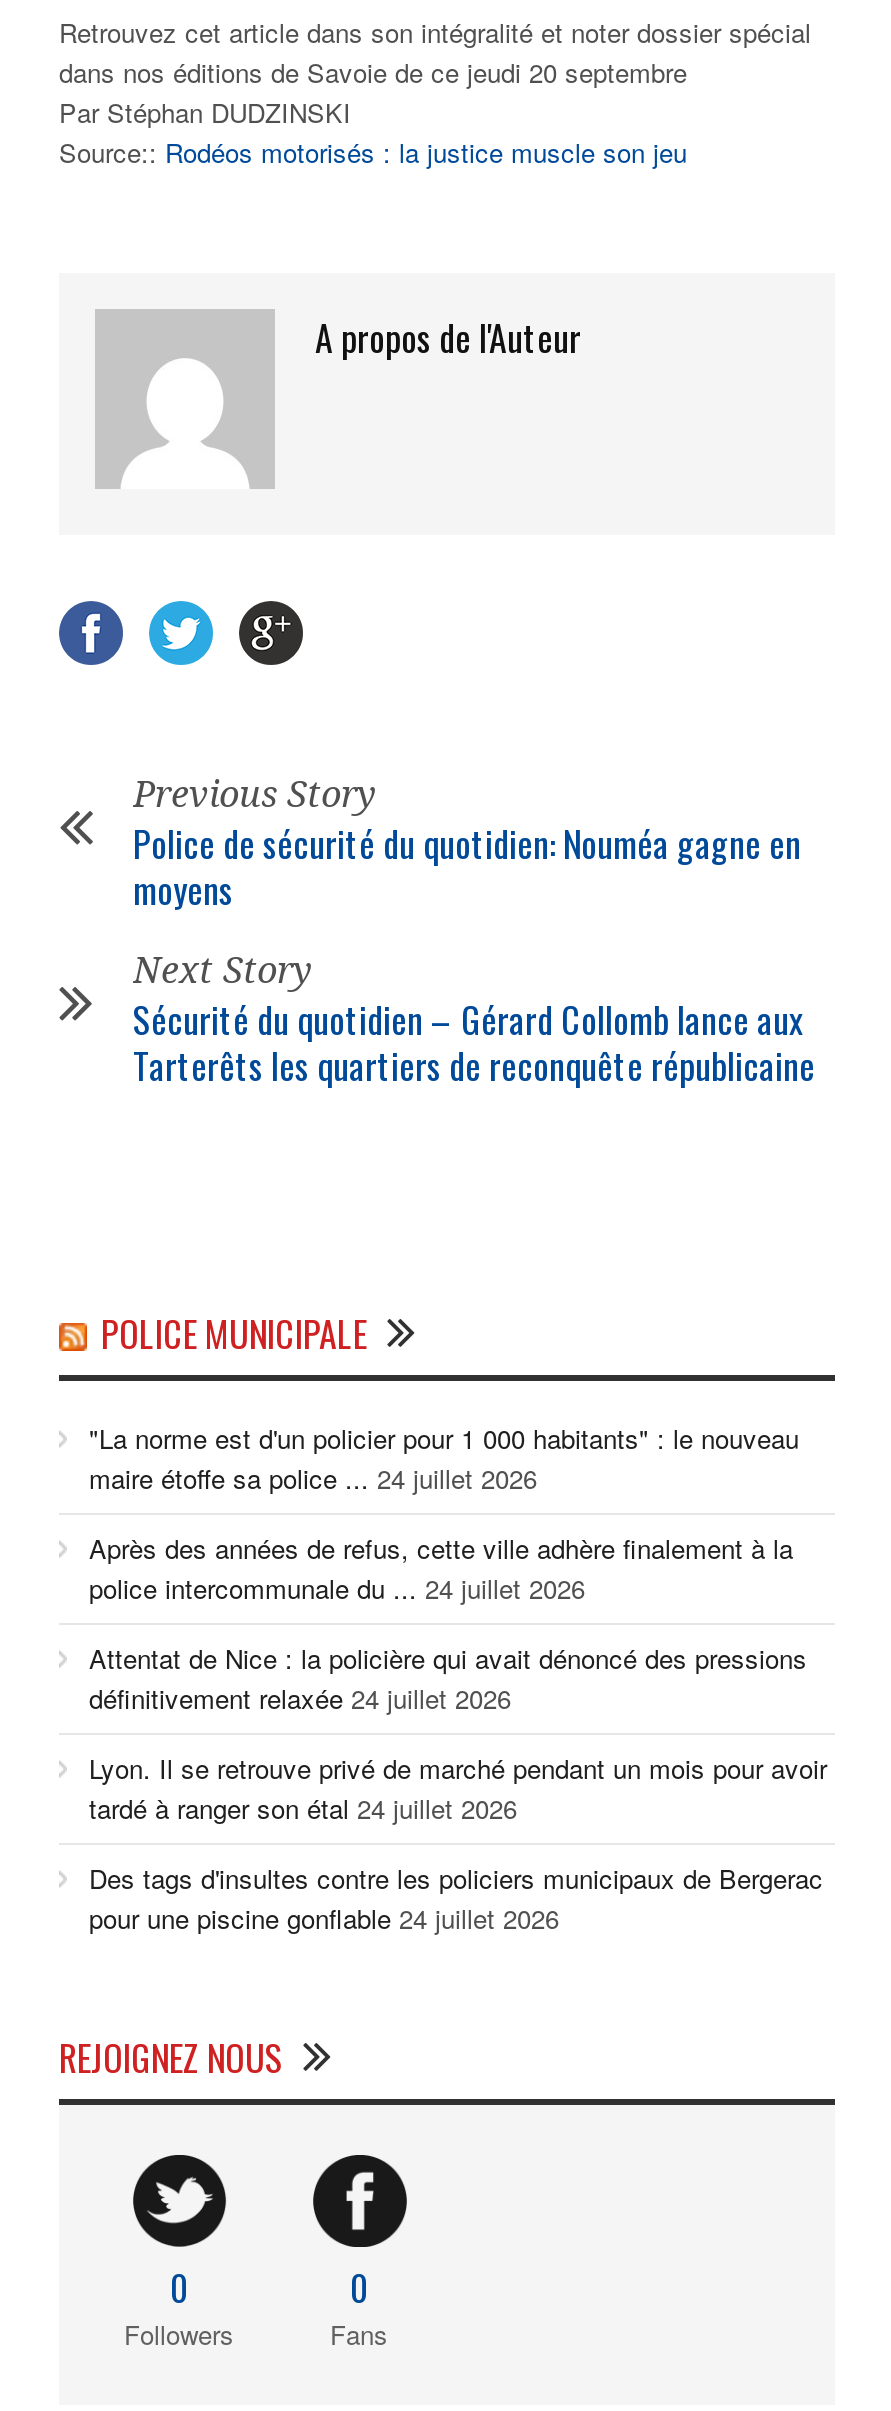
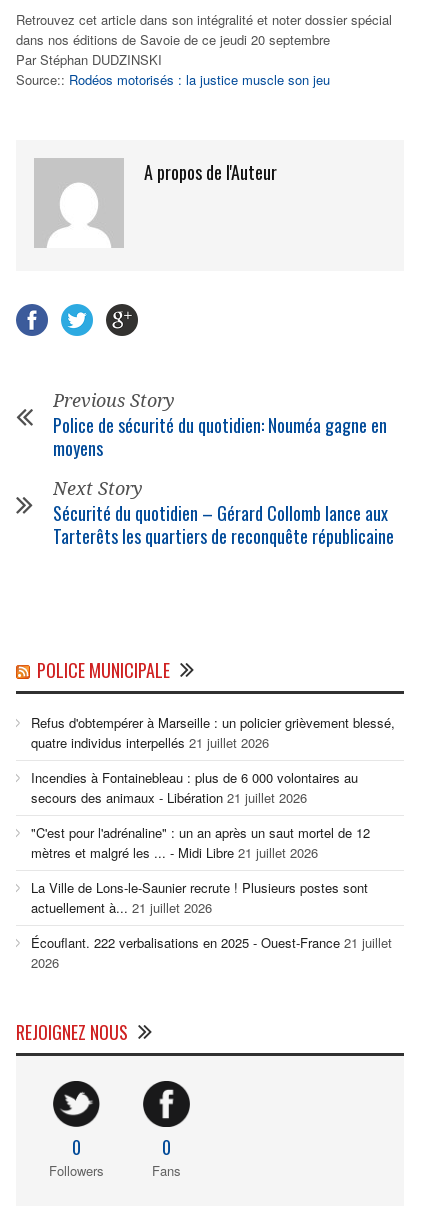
- "La norme est d'un policier pour 1 000 habitants" : le nouveau
- maire étoffe sa police ... 24 juillet 2026
+ Refus d'obtempérer à Marseille : un policier grièvement blessé,
+ quatre individus interpellés 21 juillet 2026

- Après des années de refus, cette ville adhère finalement à la
- police intercommunale du ... 24 juillet 2026
+ Incendies à Fontainebleau : plus de 6 000 volontaires au
+ secours des animaux - Libération 21 juillet 2026

- Attentat de Nice : la policière qui avait dénoncé des pressions
- définitivement relaxée 24 juillet 2026
+ "C'est pour l'adrénaline" : un an après un saut mortel de 12
+ mètres et malgré les ... - Midi Libre 21 juillet 2026

- Lyon. Il se retrouve privé de marché pendant un mois pour avoir
- tardé à ranger son étal 24 juillet 2026
+ La Ville de Lons-le-Saunier recrute ! Plusieurs postes sont
+ actuellement à... 21 juillet 2026

- Des tags d'insultes contre les policiers municipaux de Bergerac
- pour une piscine gonflable 24 juillet 2026
+ Écouflant. 222 verbalisations en 2025 - Ouest-France 21 juillet
+ 2026
